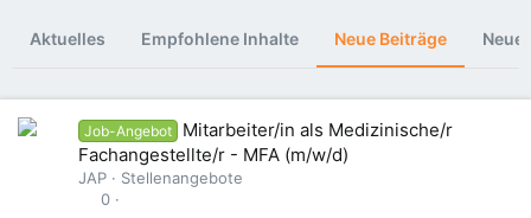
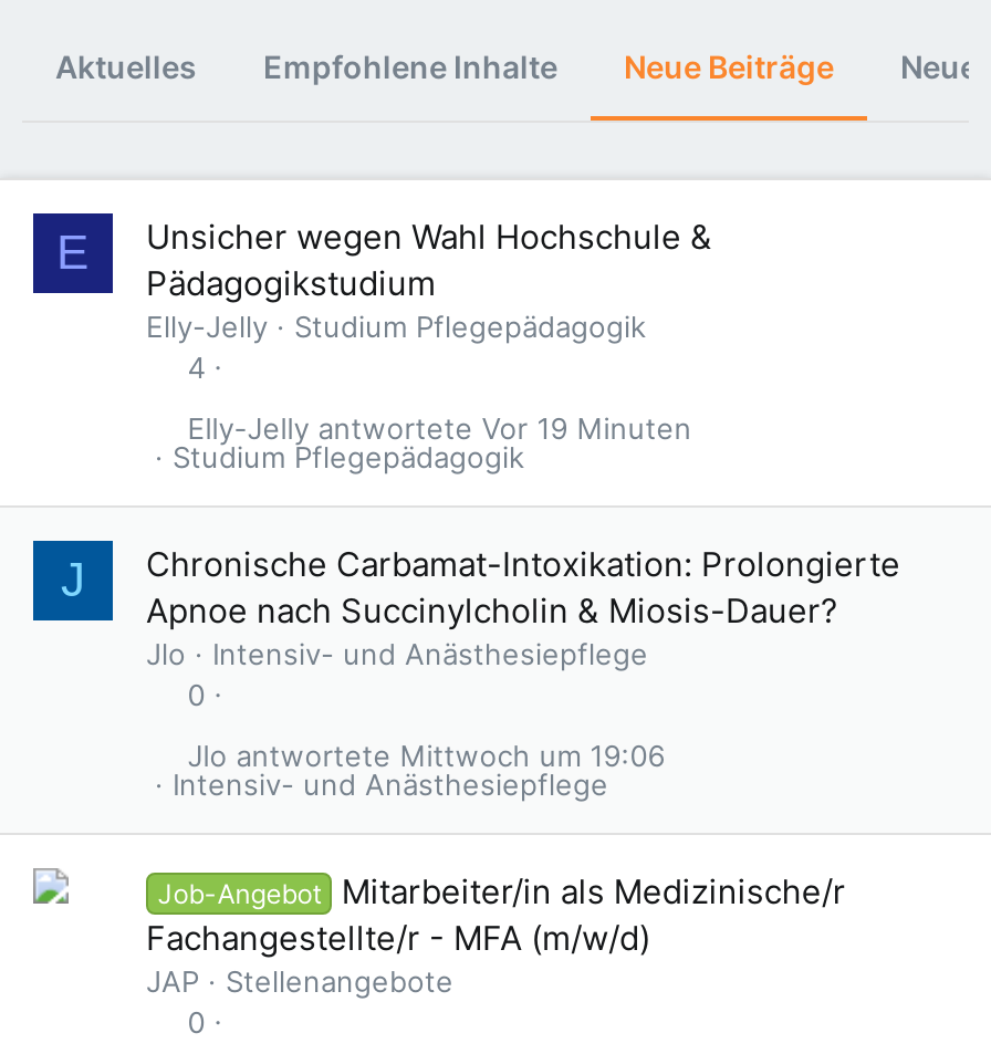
+ E
+ Unsicher wegen Wahl Hochschule &
+ Pädagogikstudium
+ Elly-Jelly
+ Studium Pflegepädagogik
+ 4
+ Studium Pflegepädagogik

+ Vor 19 Minuten
+ Elly-Jelly
+ J
+ Chronische Carbamat-Intoxikation: Prolongierte
+ Apnoe nach Succinylcholin & Miosis-Dauer?
+ Jlo
+ Intensiv- und Anästhesiepflege
+ 0
+ Intensiv- und Anästhesiepflege

+ Mittwoch um 19:06
+ Jlo
